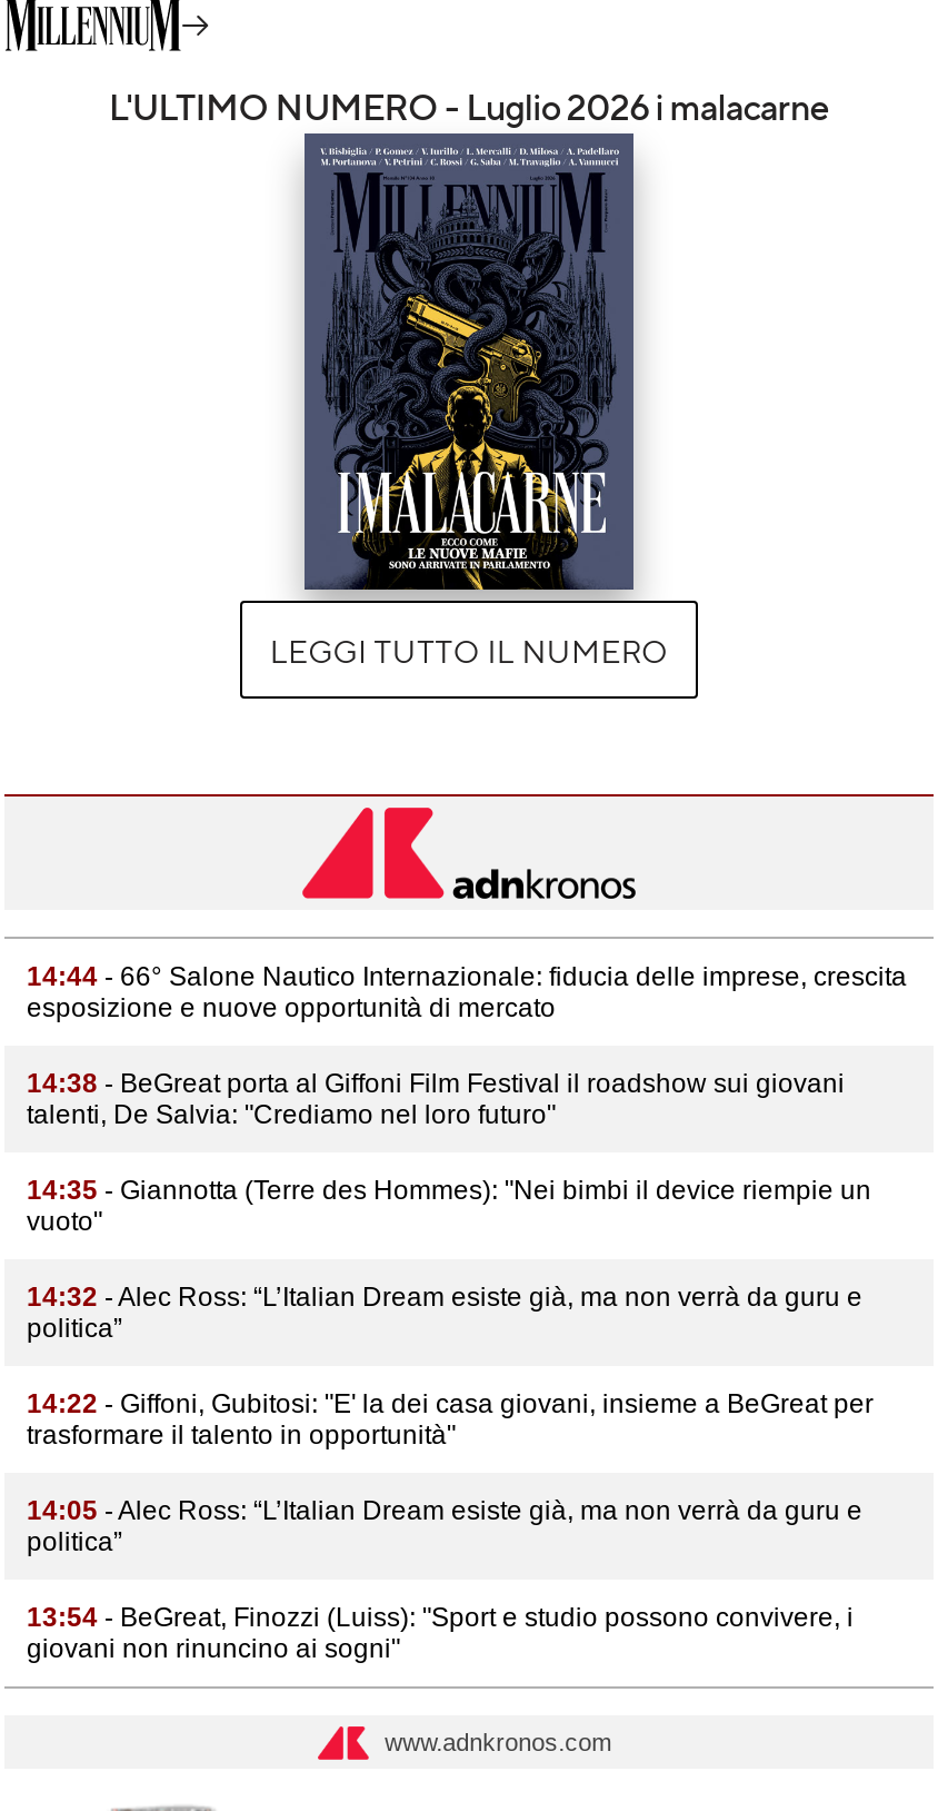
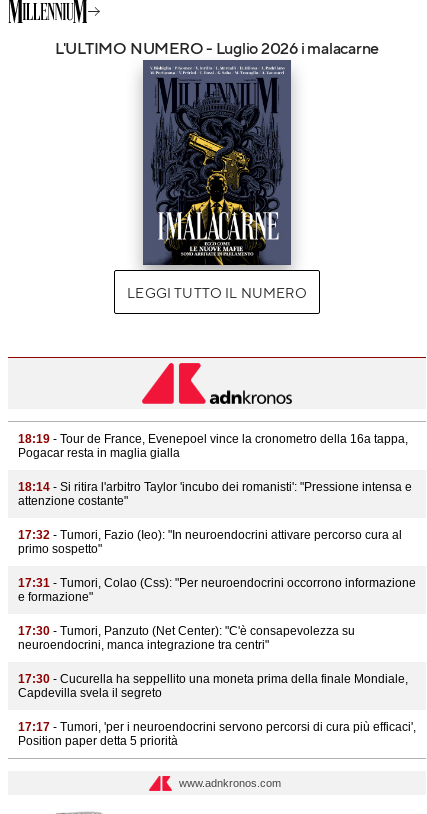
- 14:44 - 66° Salone Nautico Internazionale: fiducia delle imprese, crescita
- esposizione e nuove opportunità di mercato
+ 18:19 - Tour de France, Evenepoel vince la cronometro della 16a tappa,
+ Pogacar resta in maglia gialla

- 14:38 - BeGreat porta al Giffoni Film Festival il roadshow sui giovani
- talenti, De Salvia: "Crediamo nel loro futuro"
+ 18:14 - Si ritira l'arbitro Taylor 'incubo dei romanisti': "Pressione intensa e
+ attenzione costante"

- 14:35 - Giannotta (Terre des Hommes): "Nei bimbi il device riempie un
- vuoto"
+ 17:32 - Tumori, Fazio (Ieo): "In neuroendocrini attivare percorso cura al
+ primo sospetto"

- 14:32 - Alec Ross: “L’Italian Dream esiste già, ma non verrà da guru e
- politica”
+ 17:31 - Tumori, Colao (Css): "Per neuroendocrini occorrono informazione
+ e formazione"

- 14:22 - Giffoni, Gubitosi: "E' la dei casa giovani, insieme a BeGreat per
- trasformare il talento in opportunità"
+ 17:30 - Tumori, Panzuto (Net Center): "C'è consapevolezza su
+ neuroendocrini, manca integrazione tra centri"

- 14:05 - Alec Ross: “L’Italian Dream esiste già, ma non verrà da guru e
- politica”
+ 17:30 - Cucurella ha seppellito una moneta prima della finale Mondiale,
+ Capdevilla svela il segreto

- 13:54 - BeGreat, Finozzi (Luiss): "Sport e studio possono convivere, i
- giovani non rinuncino ai sogni"
+ 17:17 - Tumori, 'per i neuroendocrini servono percorsi di cura più efficaci',
+ Position paper detta 5 priorità
